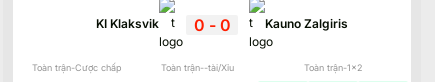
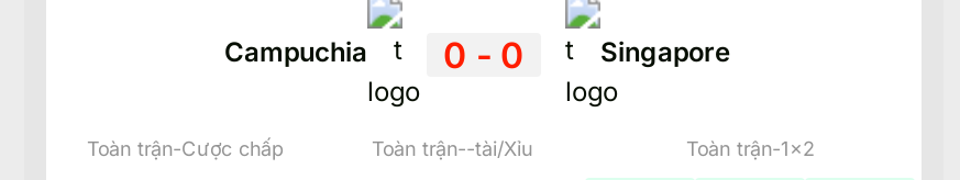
- KI Klaksvik
+ Campuchia

- Kauno Zalgiris
+ Singapore
